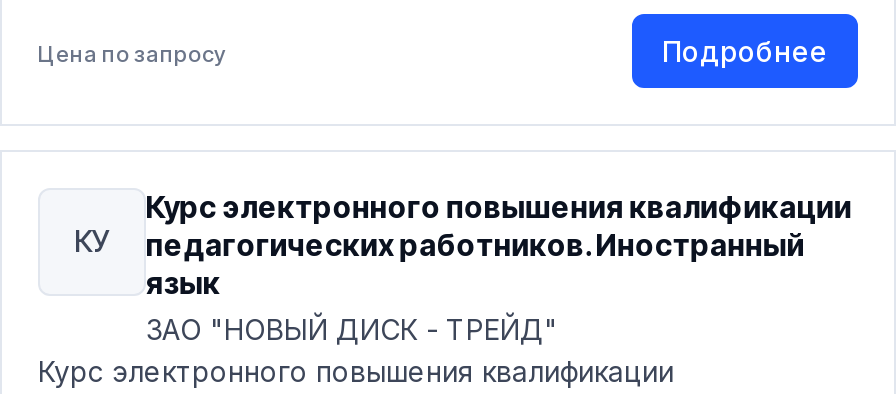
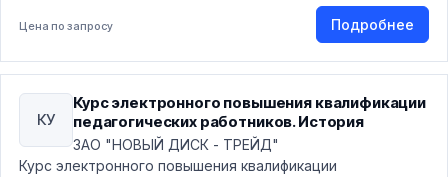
- педагогических работников. Иностранный
- язык
+ педагогических работников. История
